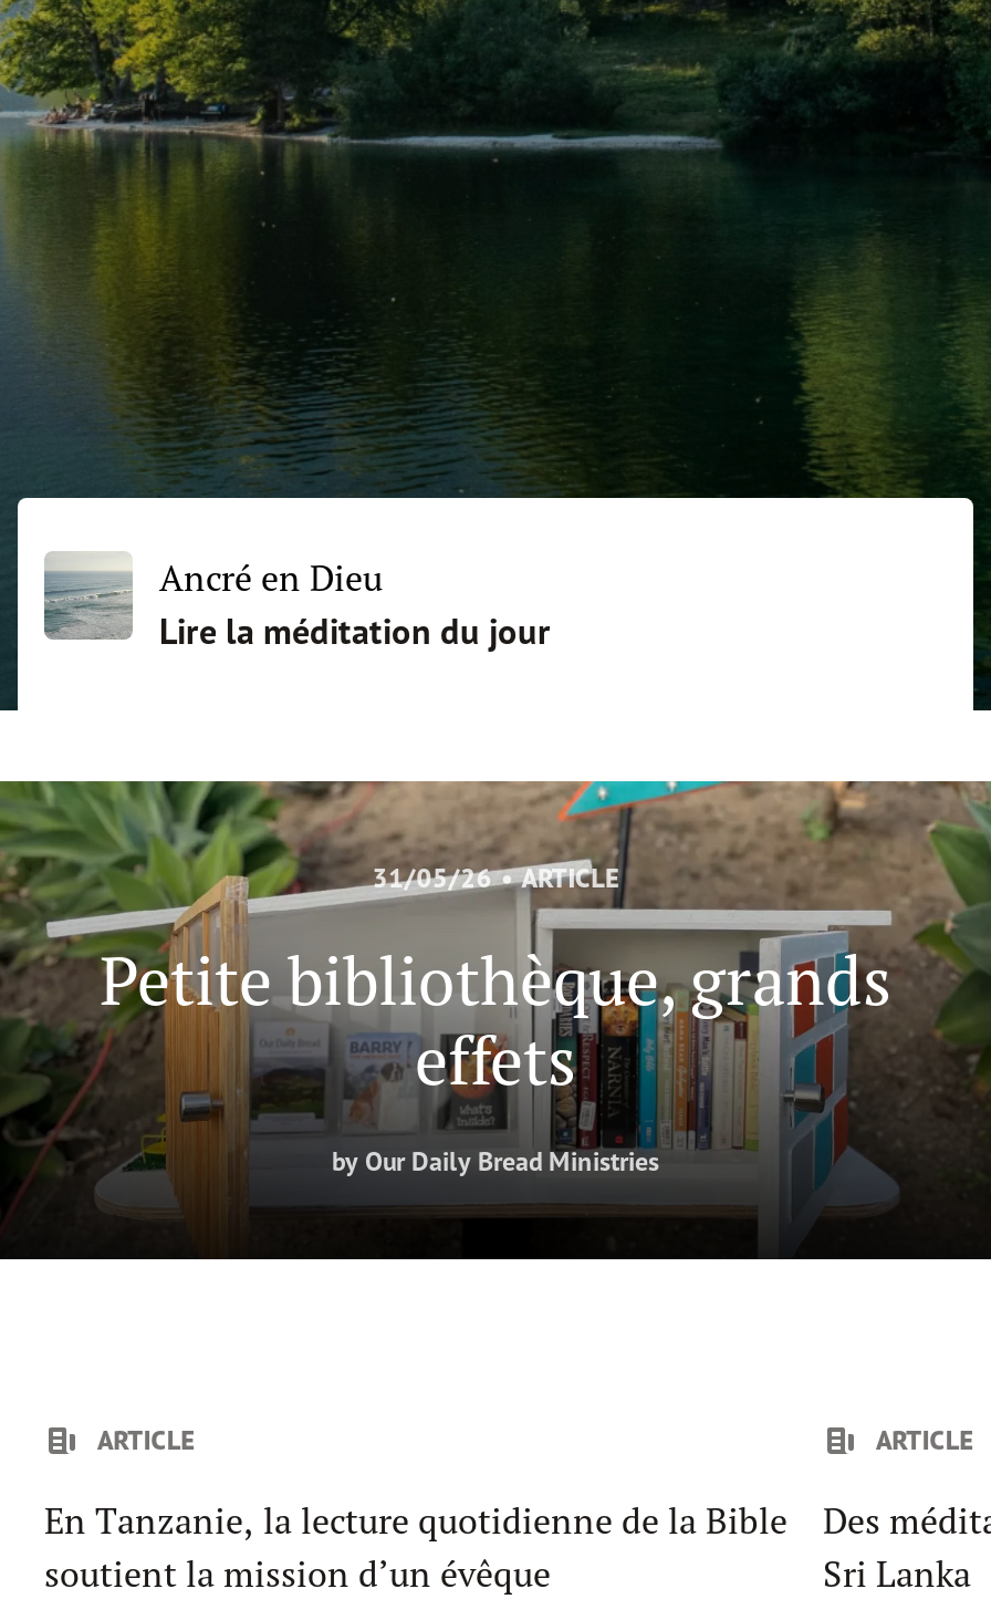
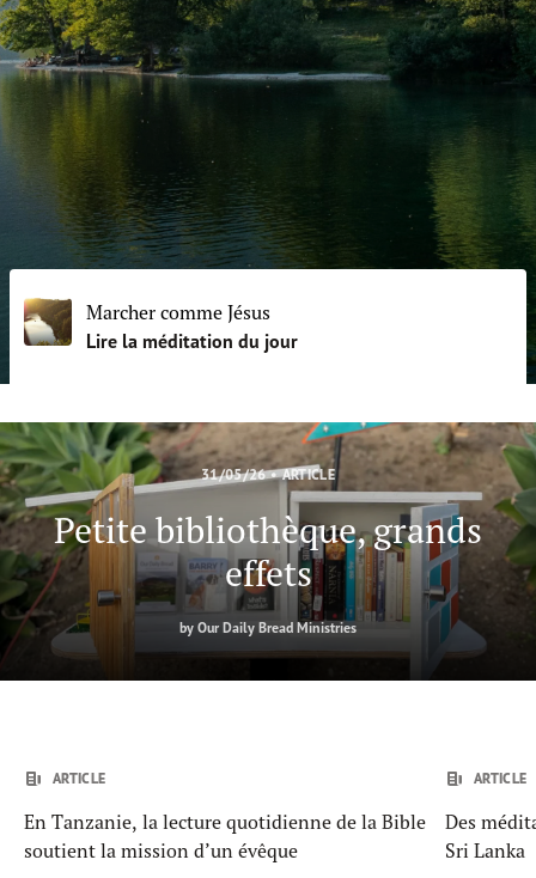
- [image]
- Ancré en Dieu
+ [image]
+ Marcher comme Jésus
